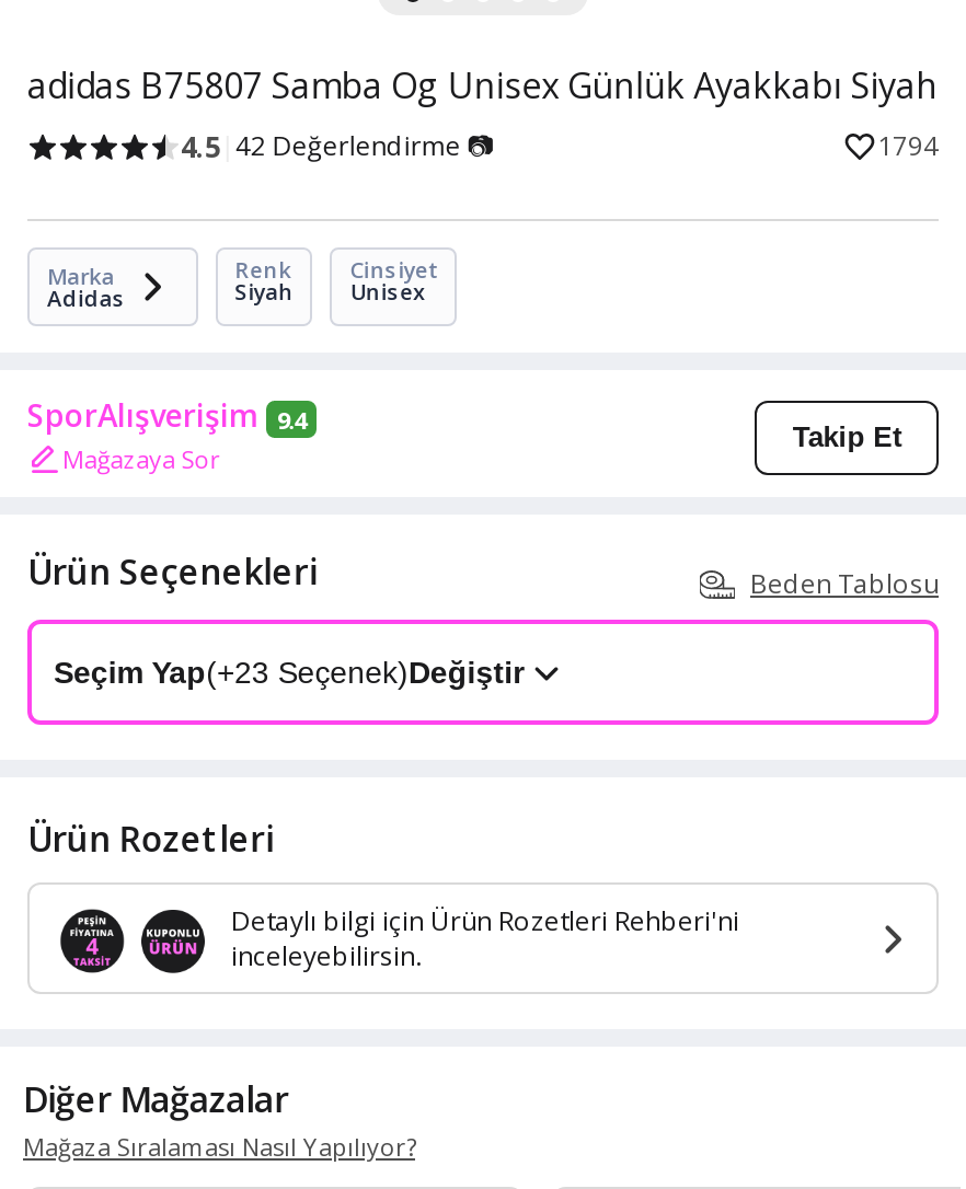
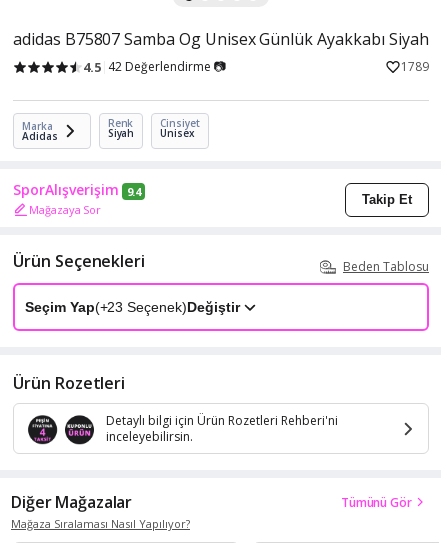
- 1794
+ 1789

+ Tümünü Gör
